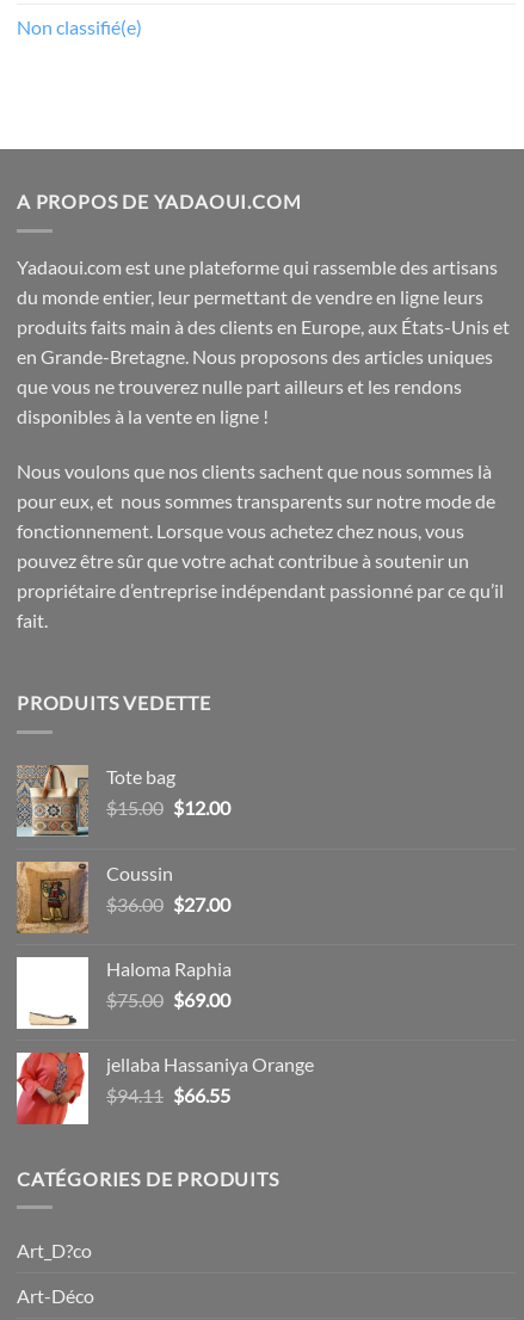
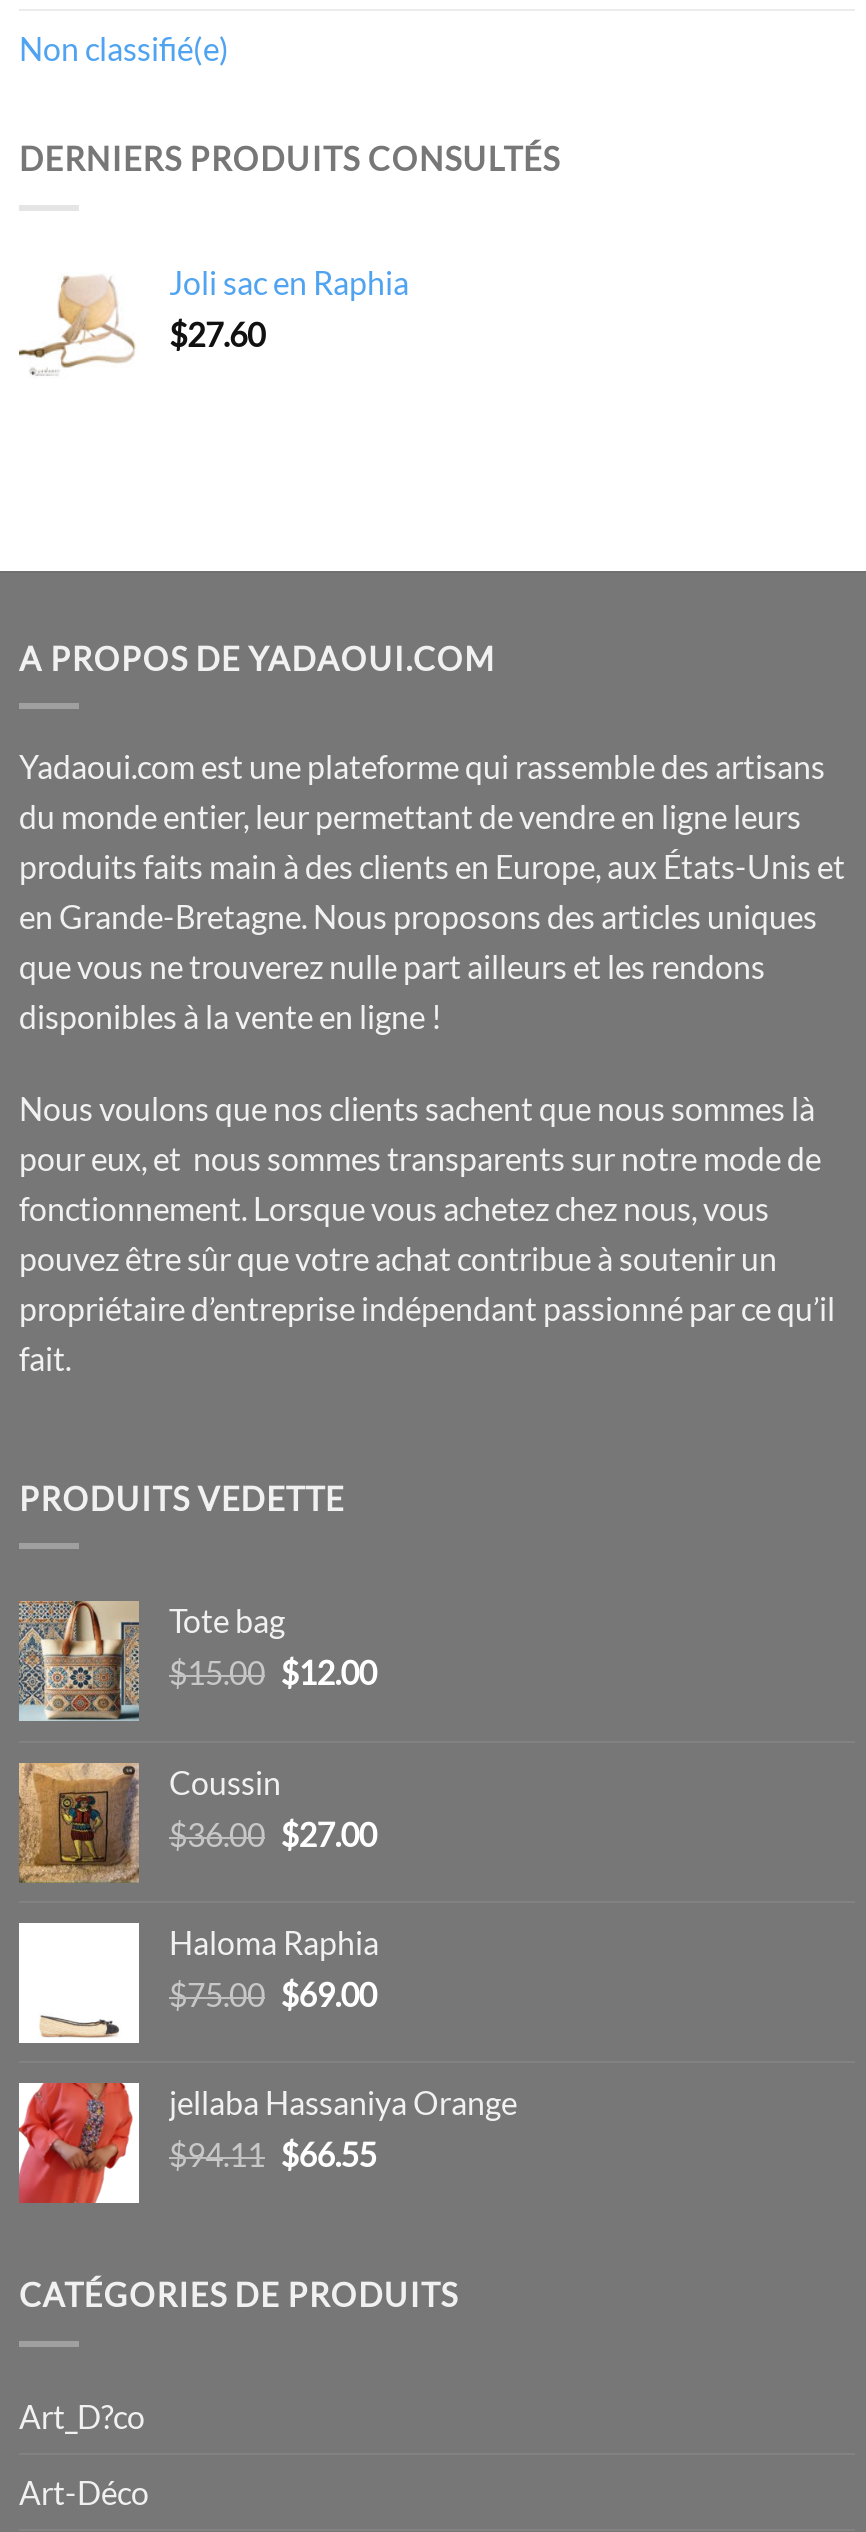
+ [image]
+ DERNIERS PRODUITS CONSULTÉS
+ Joli sac en Raphia
+ $27.60
